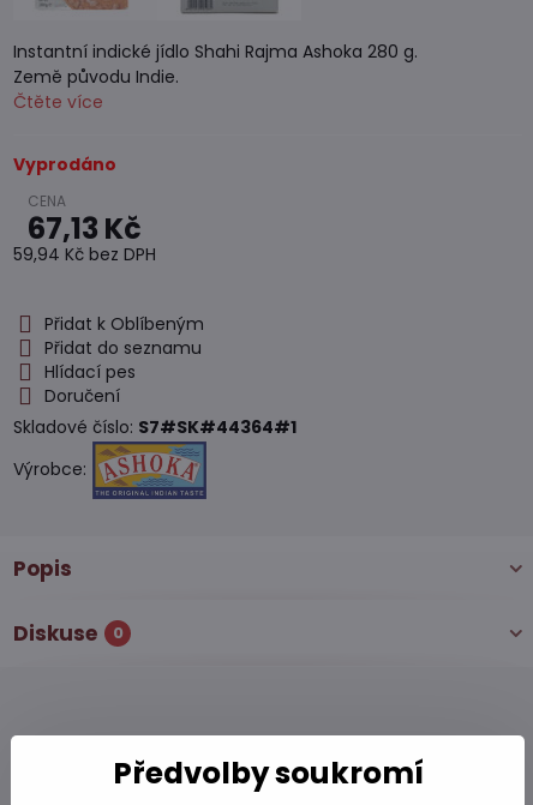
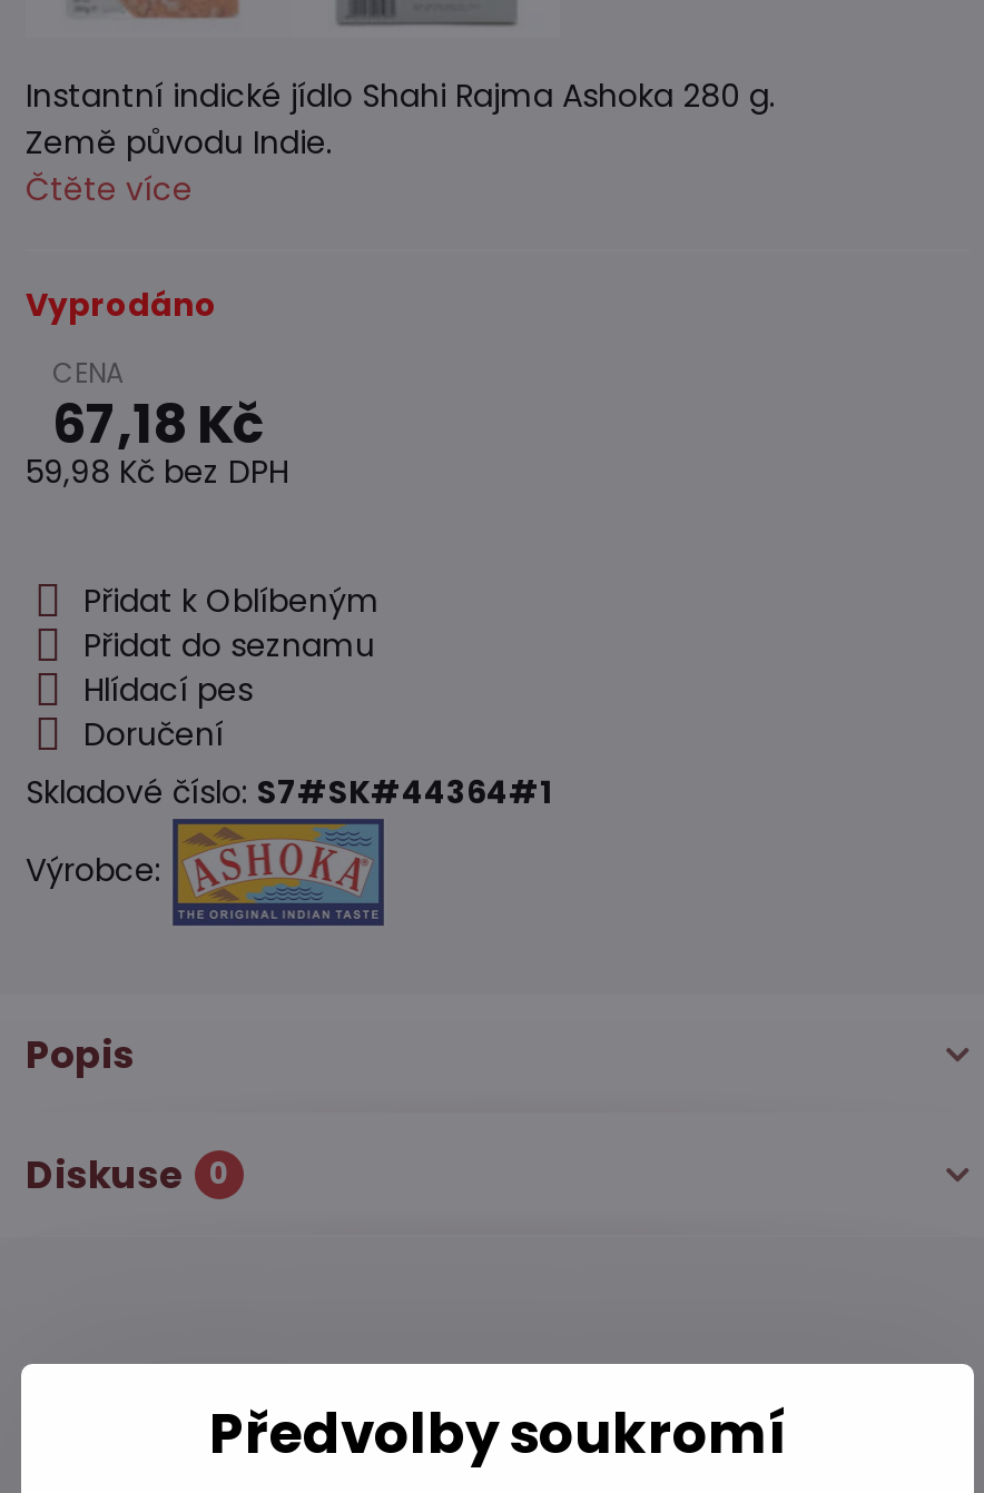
- 67,13 Kč
+ 67,18 Kč

- 59,94 Kč bez DPH
+ 59,98 Kč bez DPH
